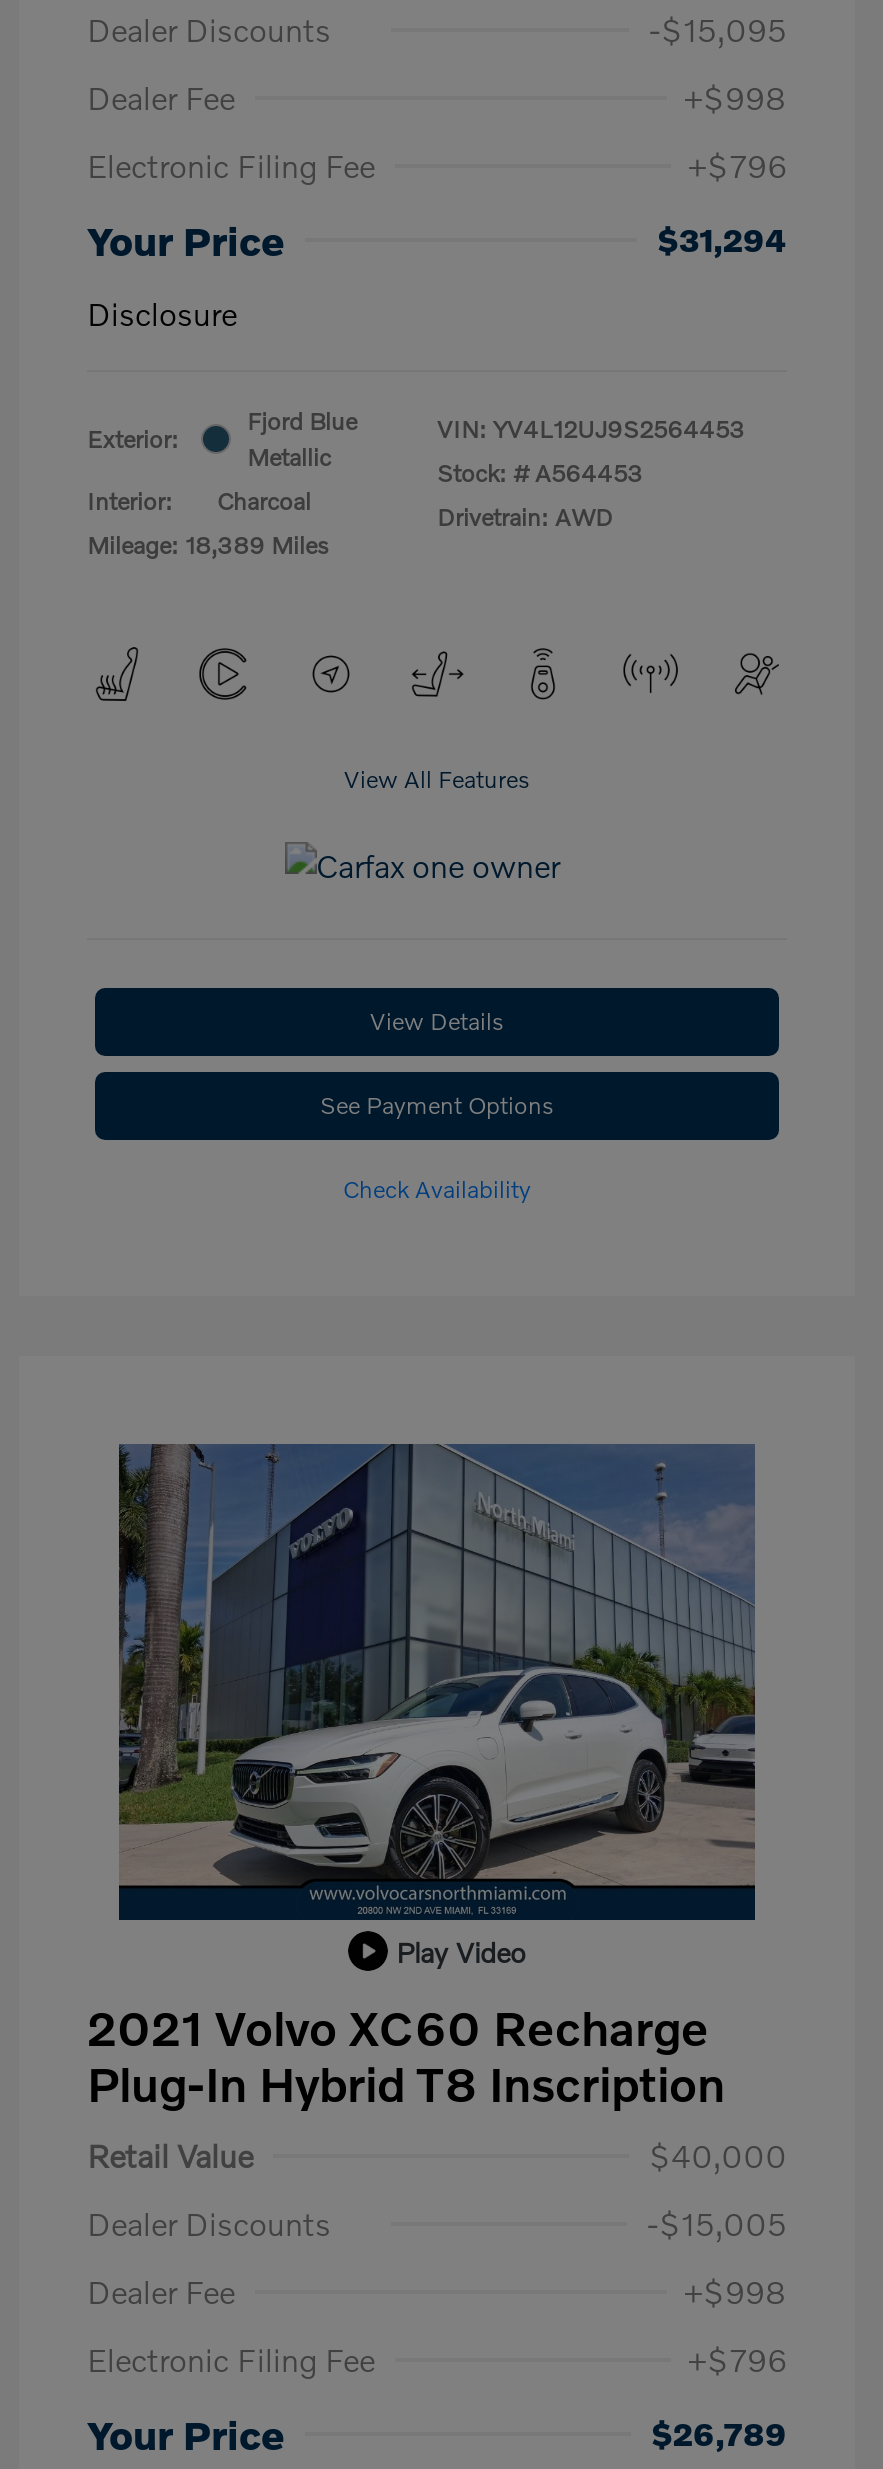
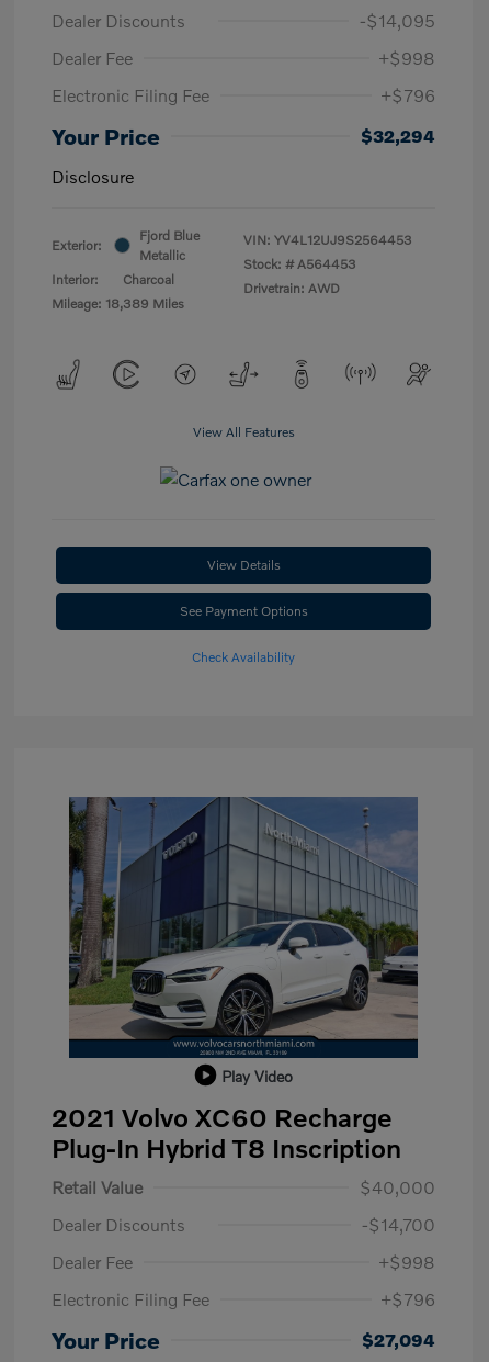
- -$15,095
+ -$14,095

- $31,294
+ $32,294

- -$15,005
+ -$14,700

- $26,789
+ $27,094
